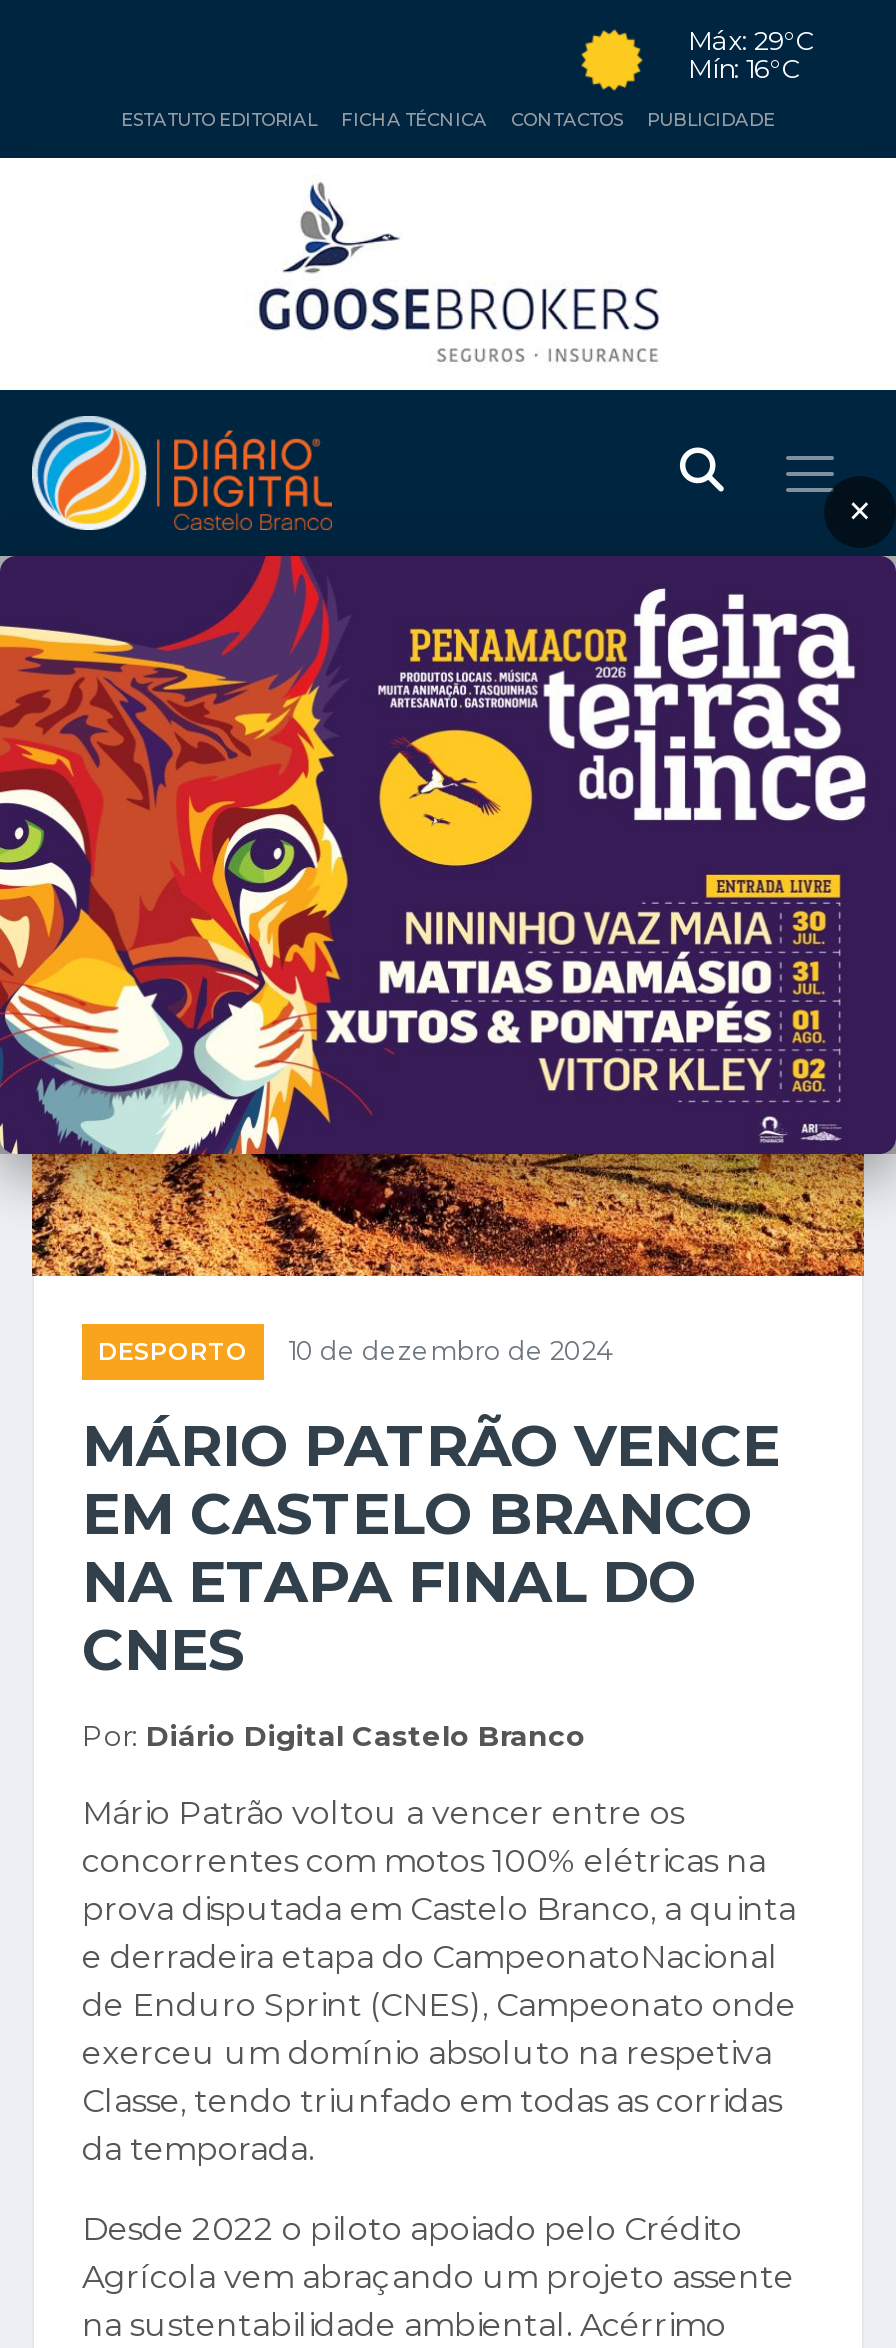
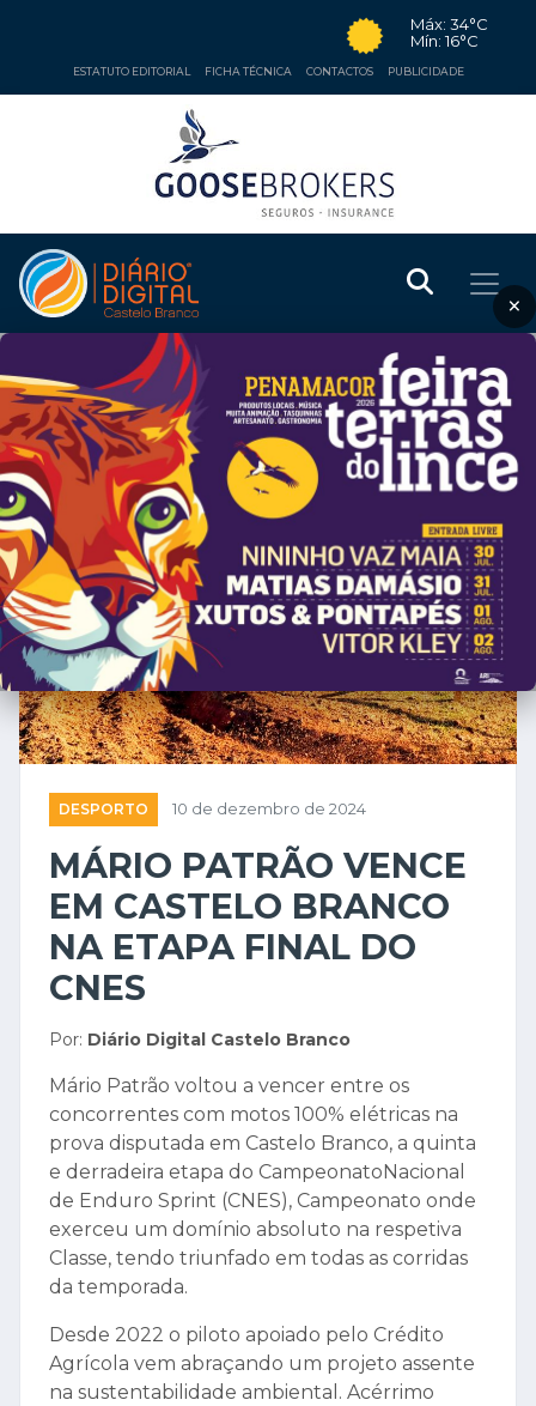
- Máx: 29°C
+ Máx: 34°C
